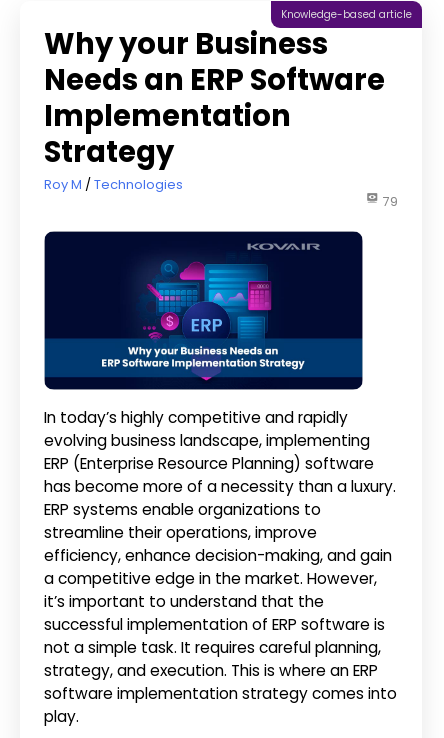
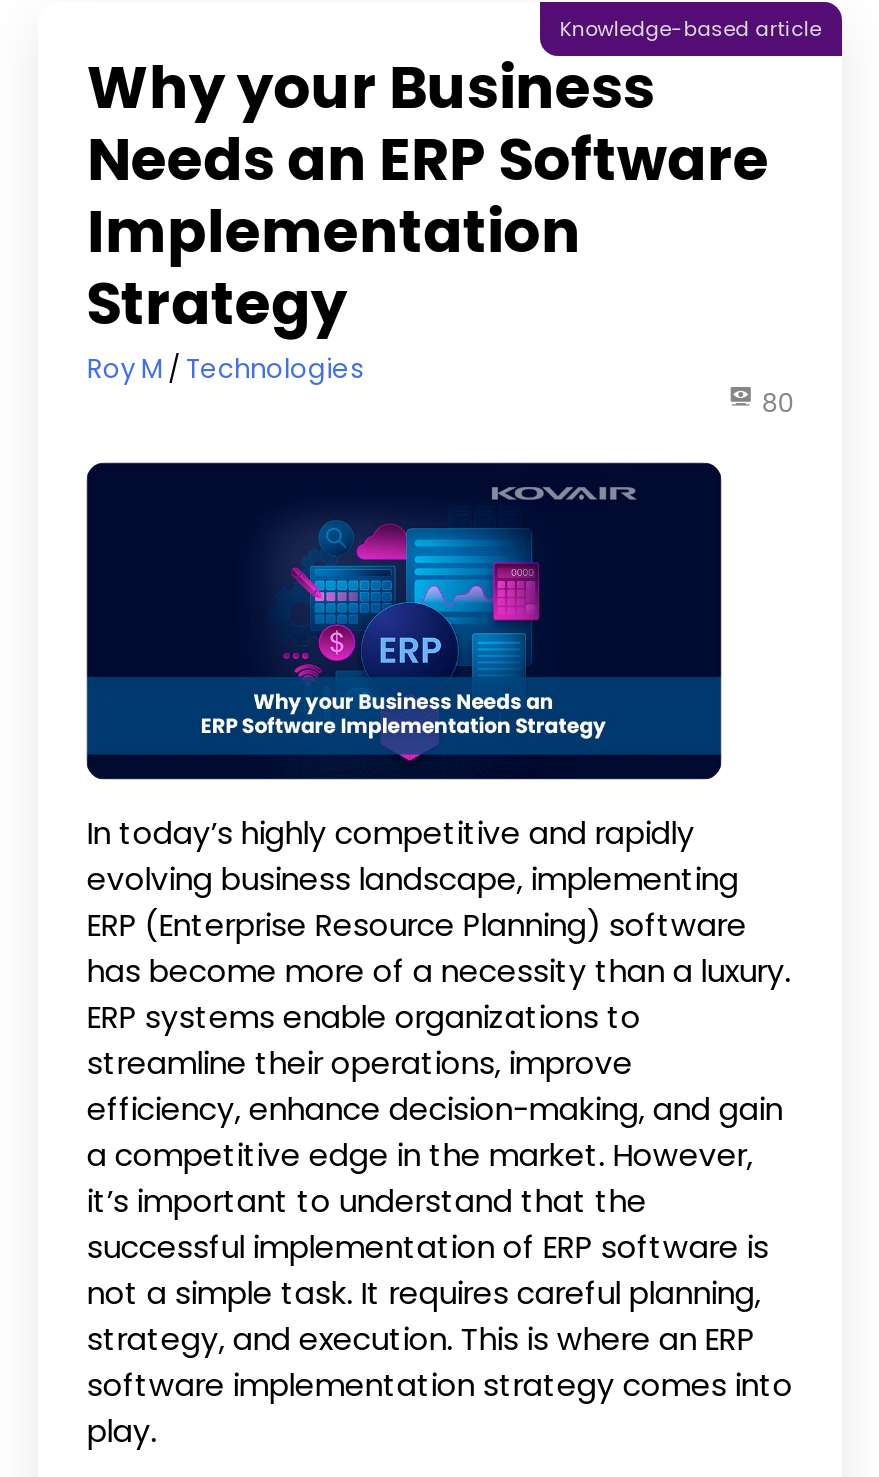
- 79
+ 80
